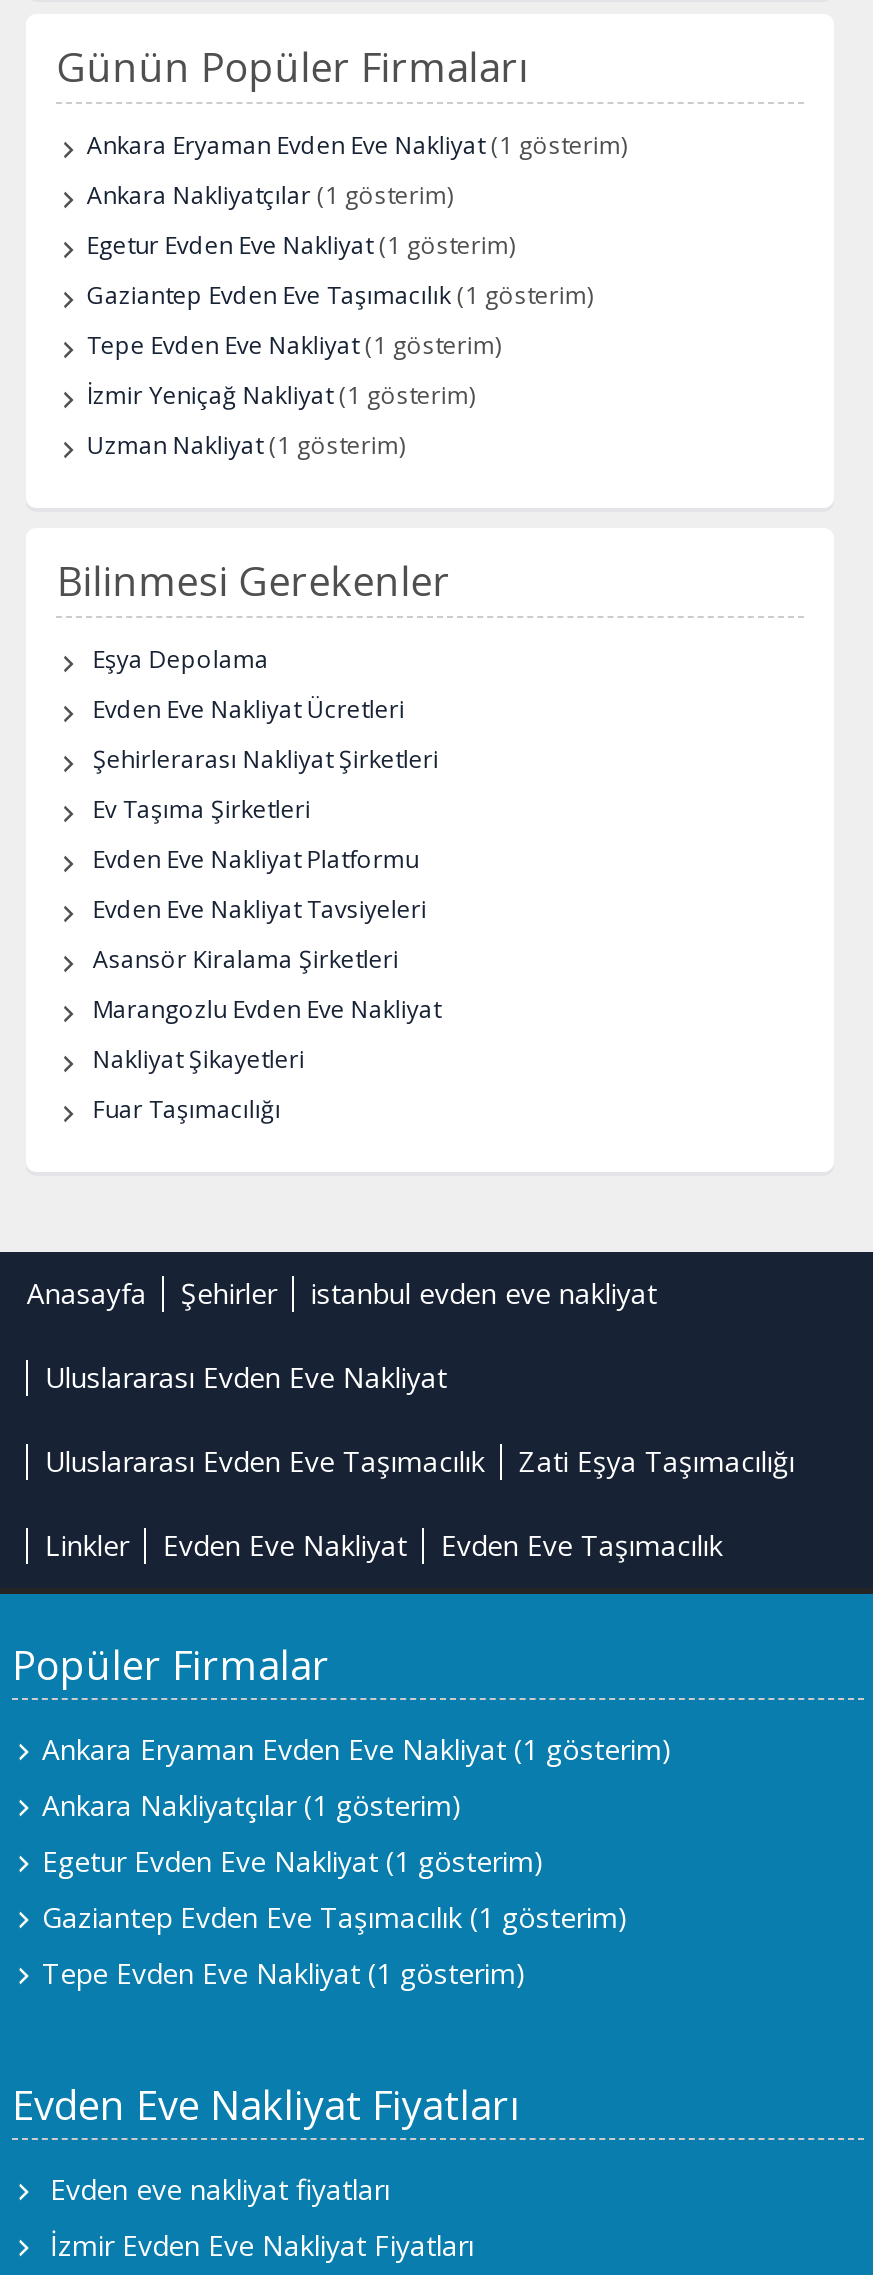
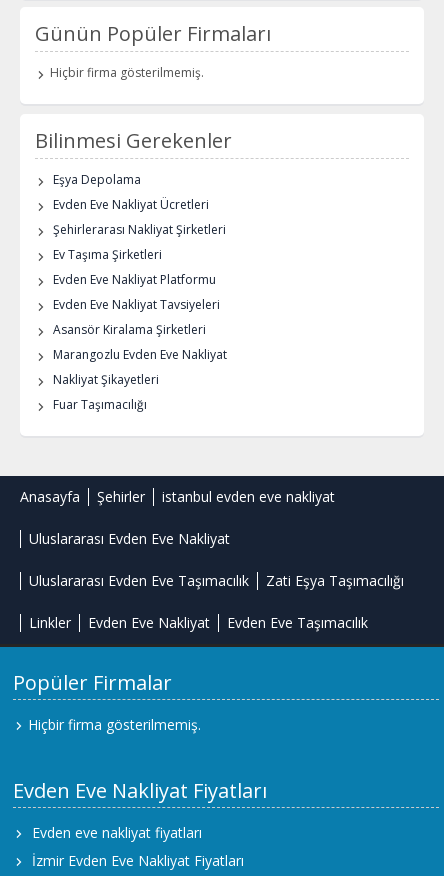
- Ankara Eryaman Evden Eve Nakliyat (1 gösterim)
- Ankara Nakliyatçılar (1 gösterim)
- Egetur Evden Eve Nakliyat (1 gösterim)
- Gaziantep Evden Eve Taşımacılık (1 gösterim)
- Tepe Evden Eve Nakliyat (1 gösterim)
- İzmir Yeniçağ Nakliyat (1 gösterim)
- Uzman Nakliyat (1 gösterim)
+ Hiçbir firma gösterilmemiş.

- Ankara Eryaman Evden Eve Nakliyat (1 gösterim)
- Ankara Nakliyatçılar (1 gösterim)
- Egetur Evden Eve Nakliyat (1 gösterim)
- Gaziantep Evden Eve Taşımacılık (1 gösterim)
- Tepe Evden Eve Nakliyat (1 gösterim)
+ Hiçbir firma gösterilmemiş.
